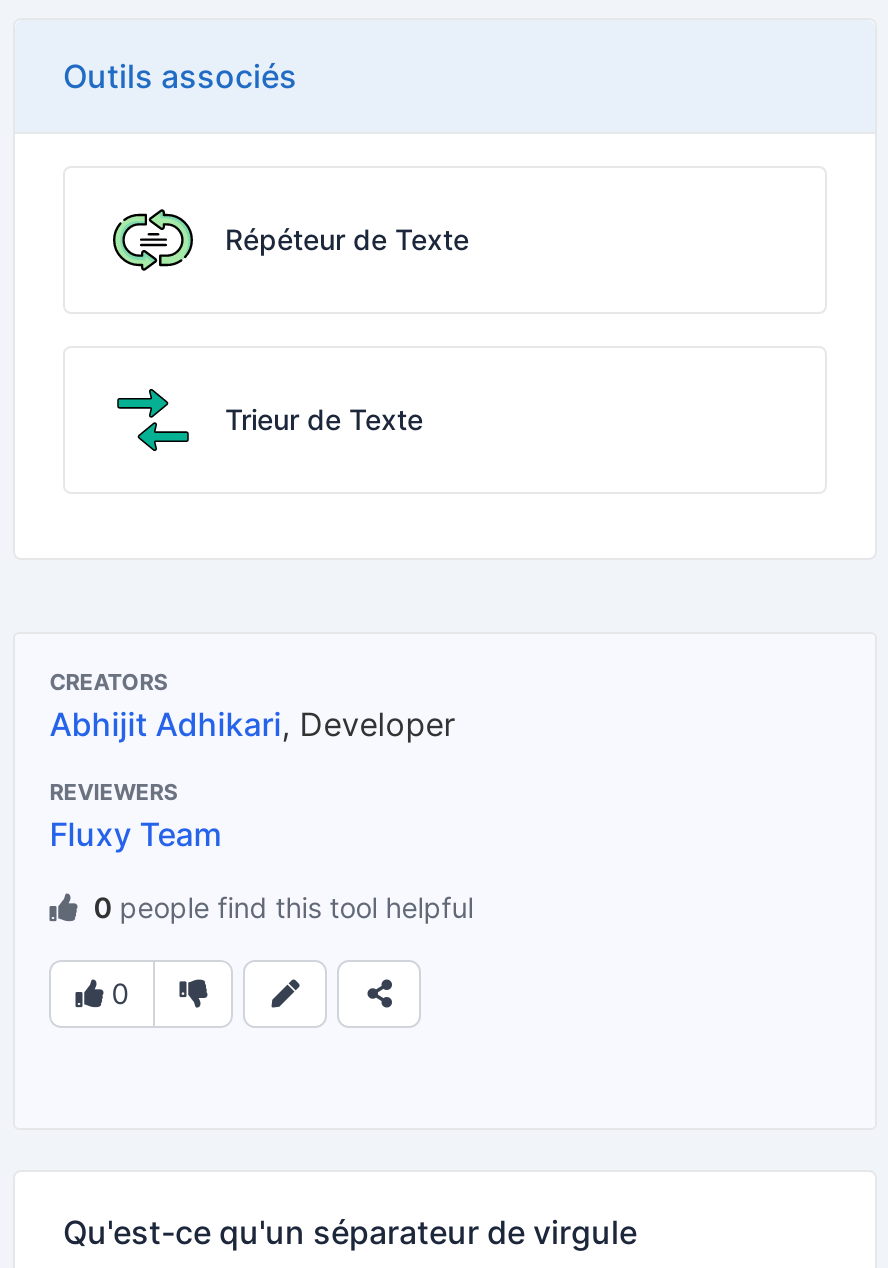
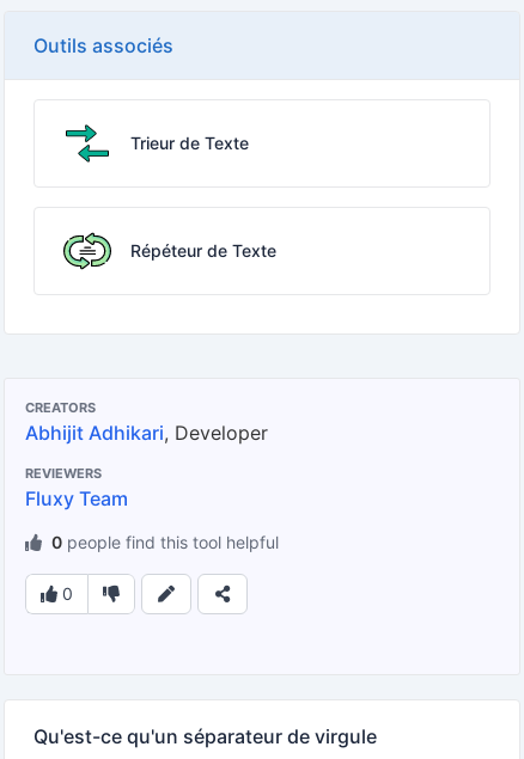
moved down: [image] | Répéteur de Texte

moved up: Trieur de Texte
